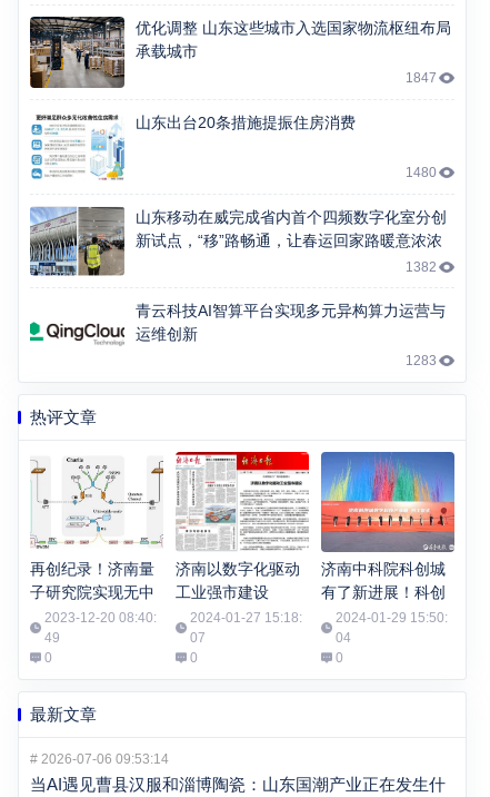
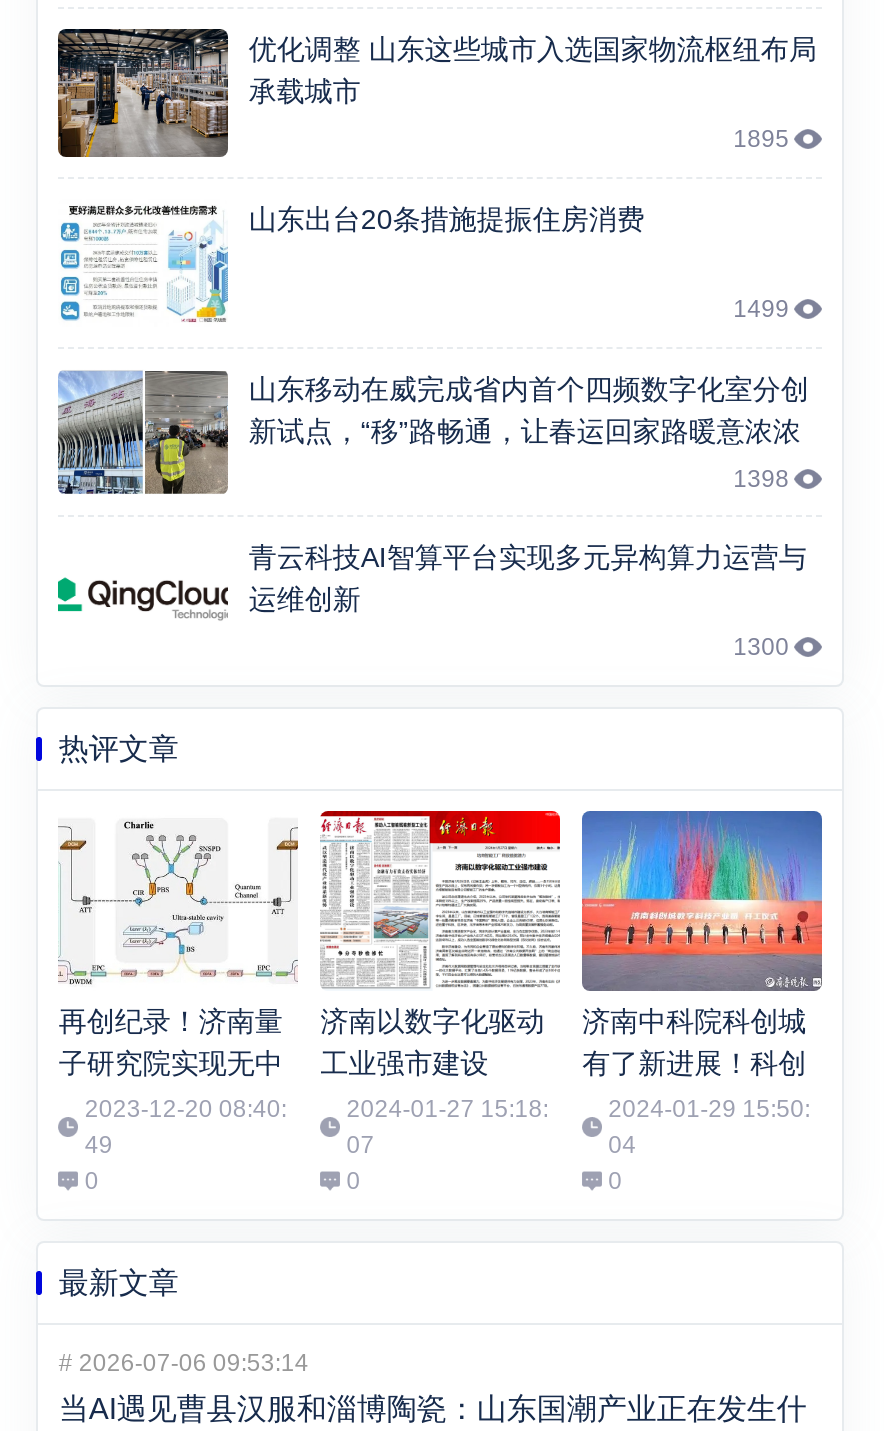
- 1847
+ 1895

- 1480
+ 1499

- 1382
+ 1398

- 1283
+ 1300
